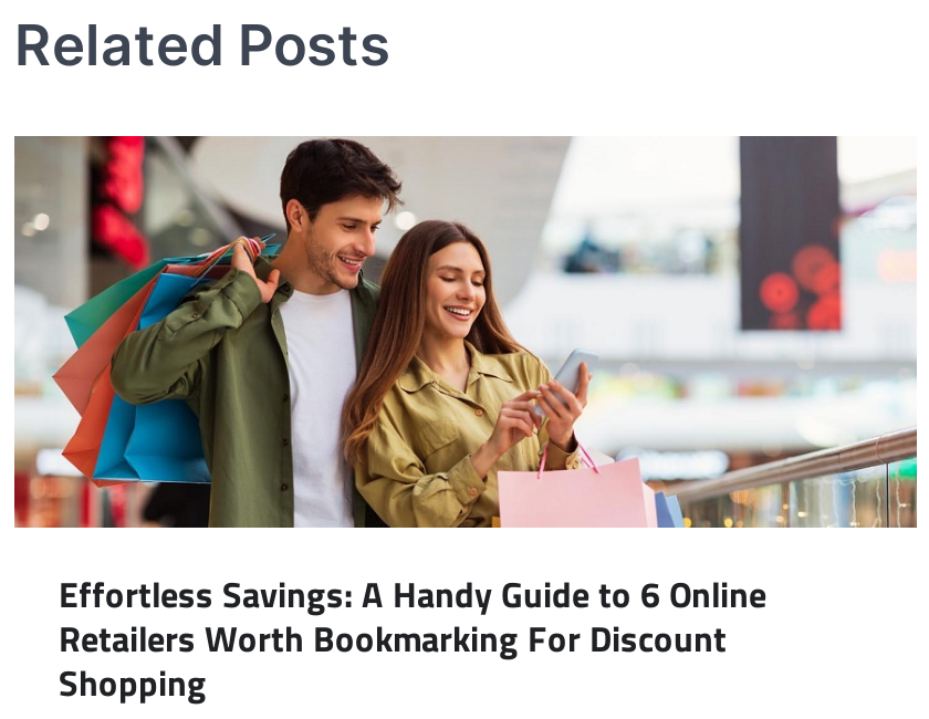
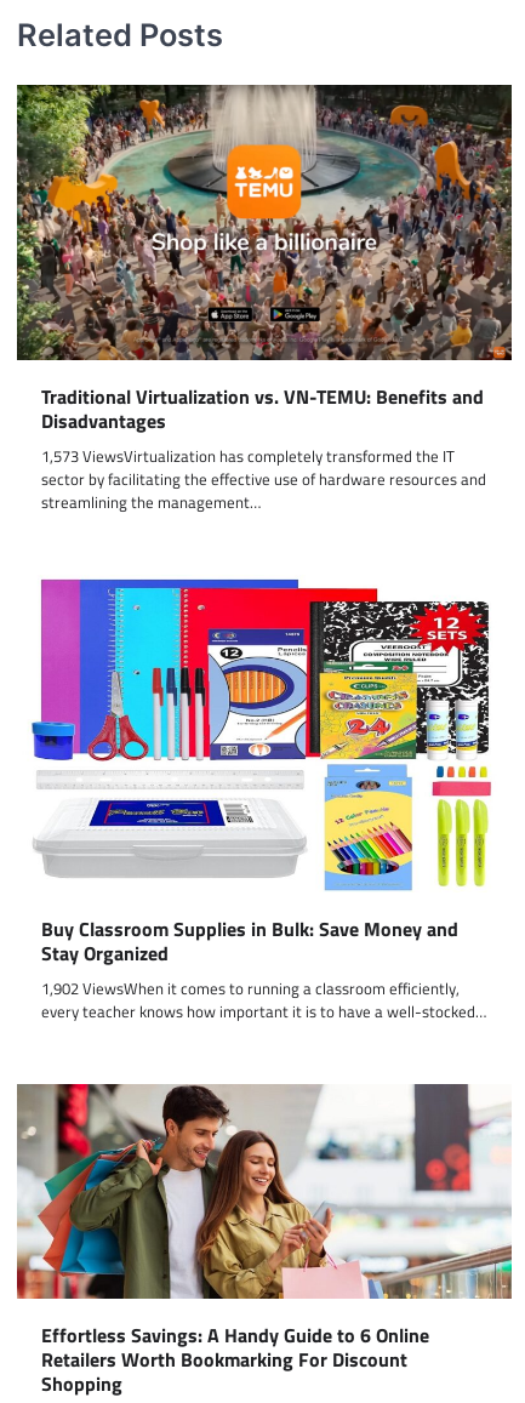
+ [image]
+ Traditional Virtualization vs. VN-TEMU: Benefits and
+ Disadvantages
+ 1,573 ViewsVirtualization has completely transformed the IT
+ sector by facilitating the effective use of hardware resources and
+ streamlining the management…

+ [image]
+ Buy Classroom Supplies in Bulk: Save Money and
+ Stay Organized
+ 1,902 ViewsWhen it comes to running a classroom efficiently,
+ every teacher knows how important it is to have a well-stocked…
